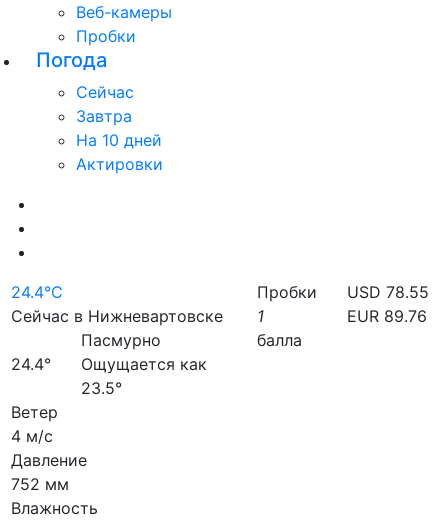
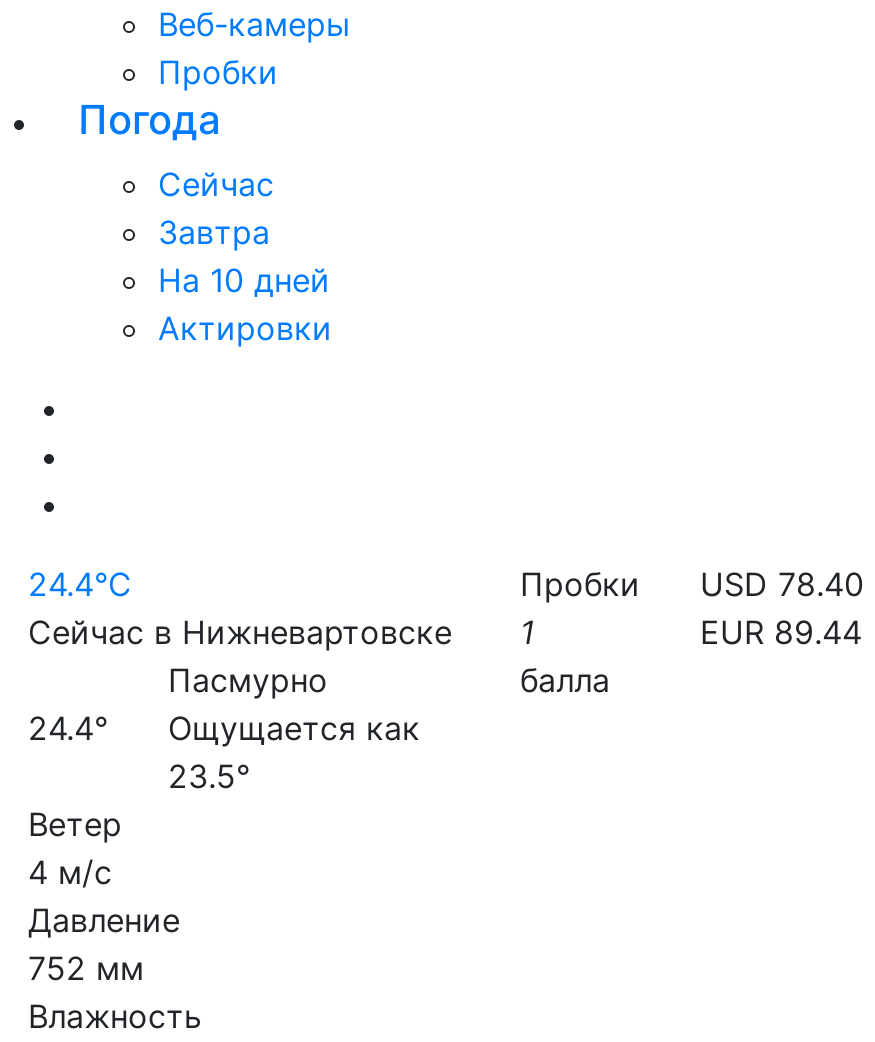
- Пробки USD 78.55
+ Пробки USD 78.40

- EUR 89.76
+ EUR 89.44
